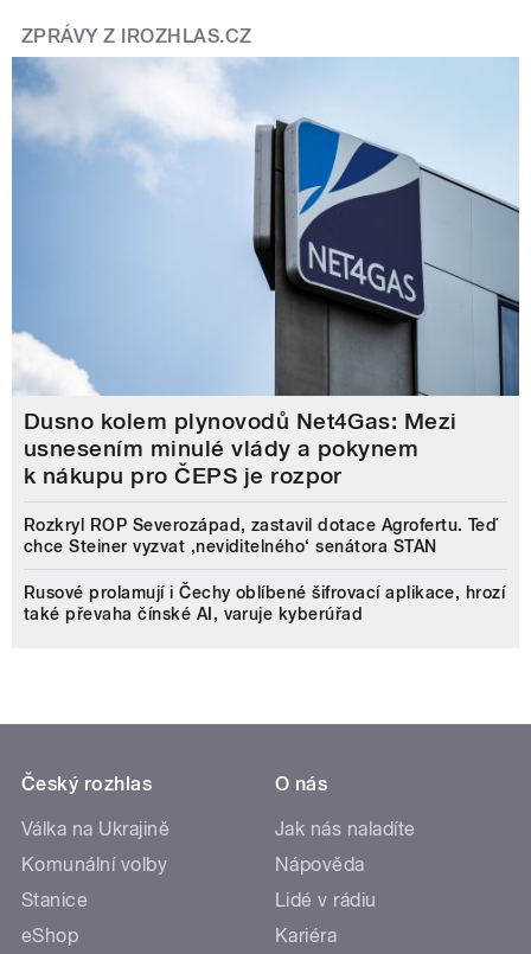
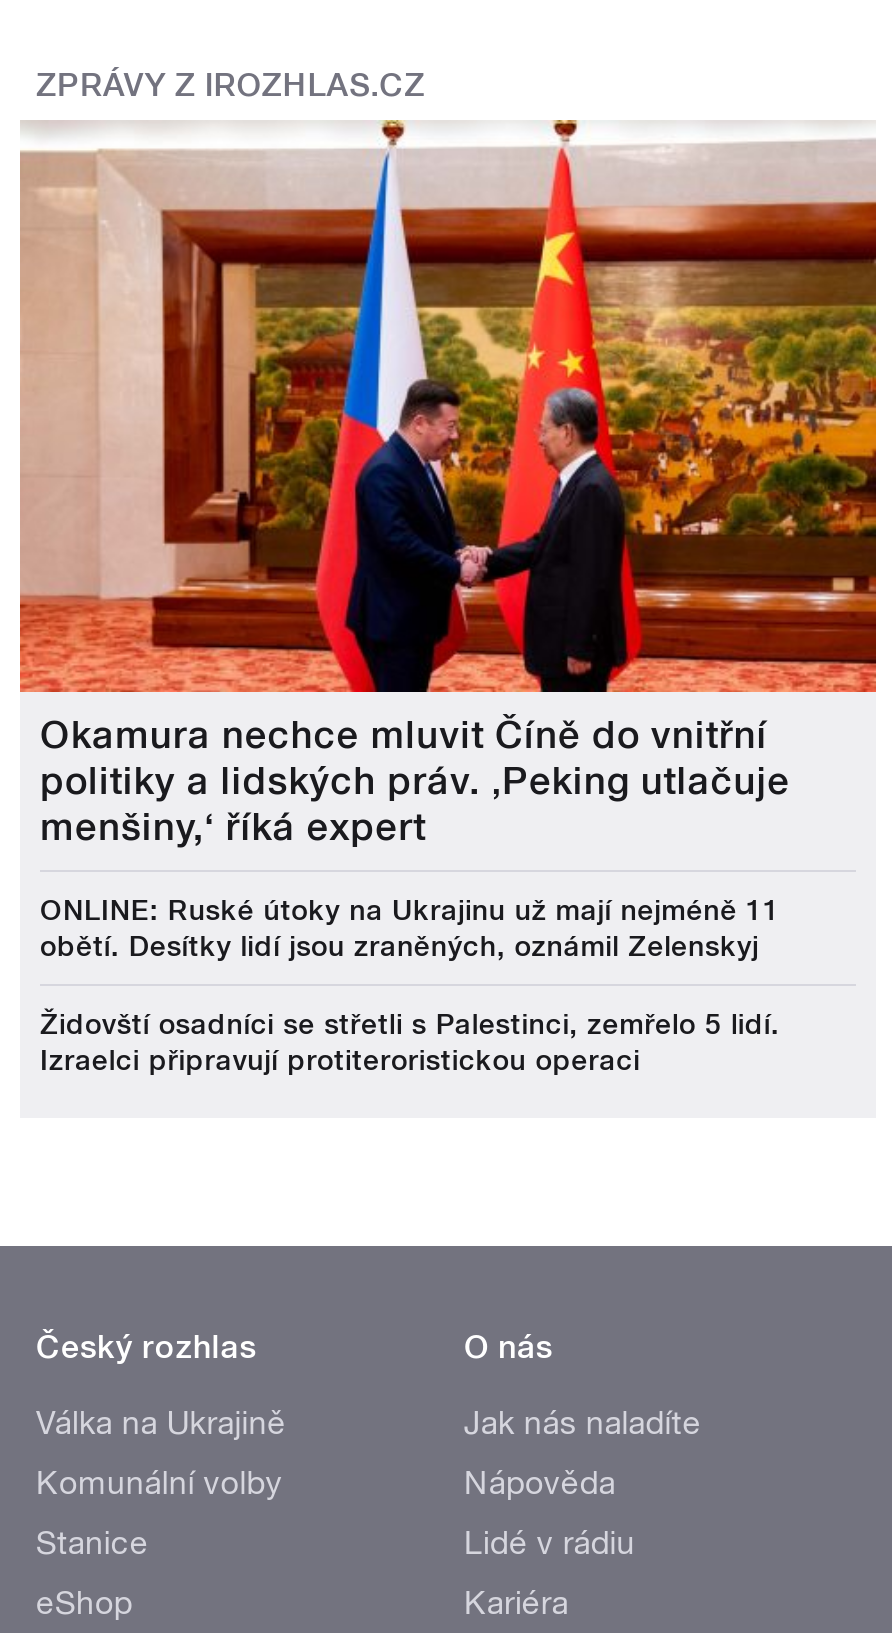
- [image]
- Dusno kolem plynovodů Net4Gas: Mezi
- usnesením minulé vlády a pokynem
- k nákupu pro ČEPS je rozpor
+ [image]
+ Okamura nechce mluvit Číně do vnitřní
+ politiky a lidských práv. ‚Peking utlačuje
+ menšiny,‘ říká expert

- Rozkryl ROP Severozápad, zastavil dotace Agrofertu. Teď
- chce Steiner vyzvat ‚neviditelného‘ senátora STAN
+ ONLINE: Ruské útoky na Ukrajinu už mají nejméně 11
+ obětí. Desítky lidí jsou zraněných, oznámil Zelenskyj

- Rusové prolamují i Čechy oblíbené šifrovací aplikace, hrozí
- také převaha čínské AI, varuje kyberúřad
+ Židovští osadníci se střetli s Palestinci, zemřelo 5 lidí.
+ Izraelci připravují protiteroristickou operaci
